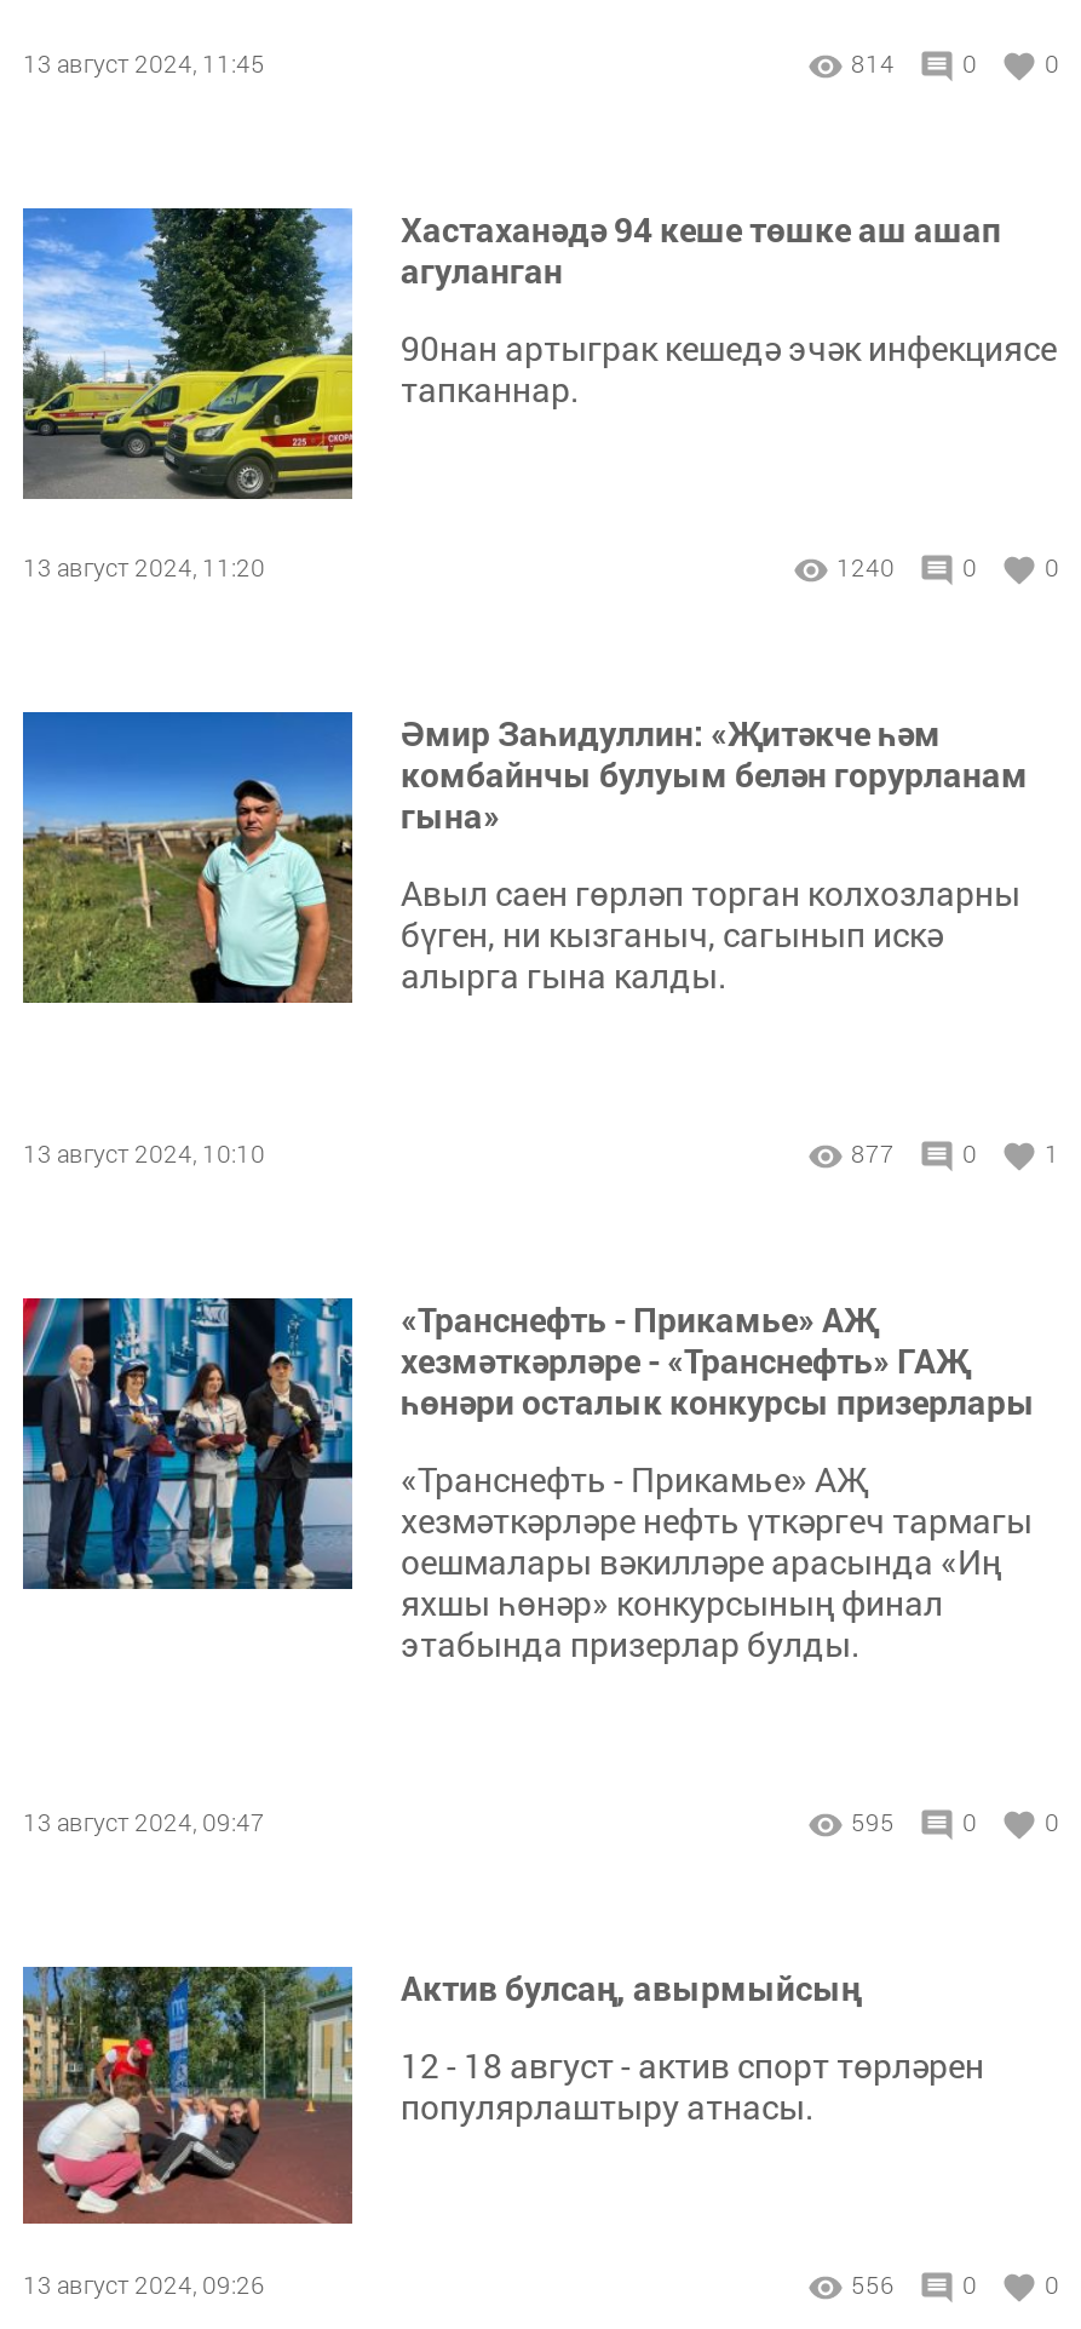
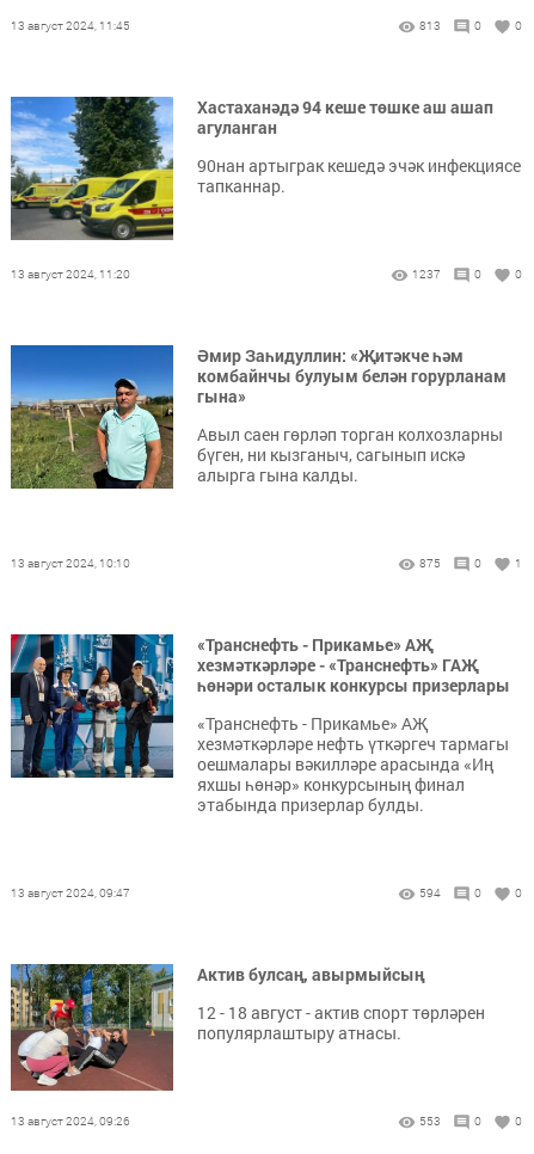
- 814
+ 813

- 1240
+ 1237

- 877
+ 875

- 595
+ 594

- 556
+ 553
